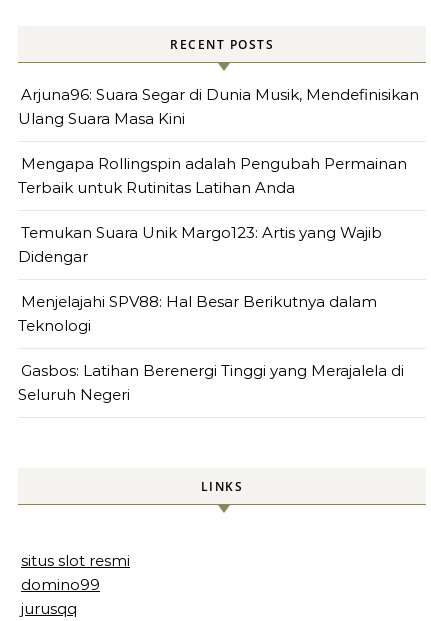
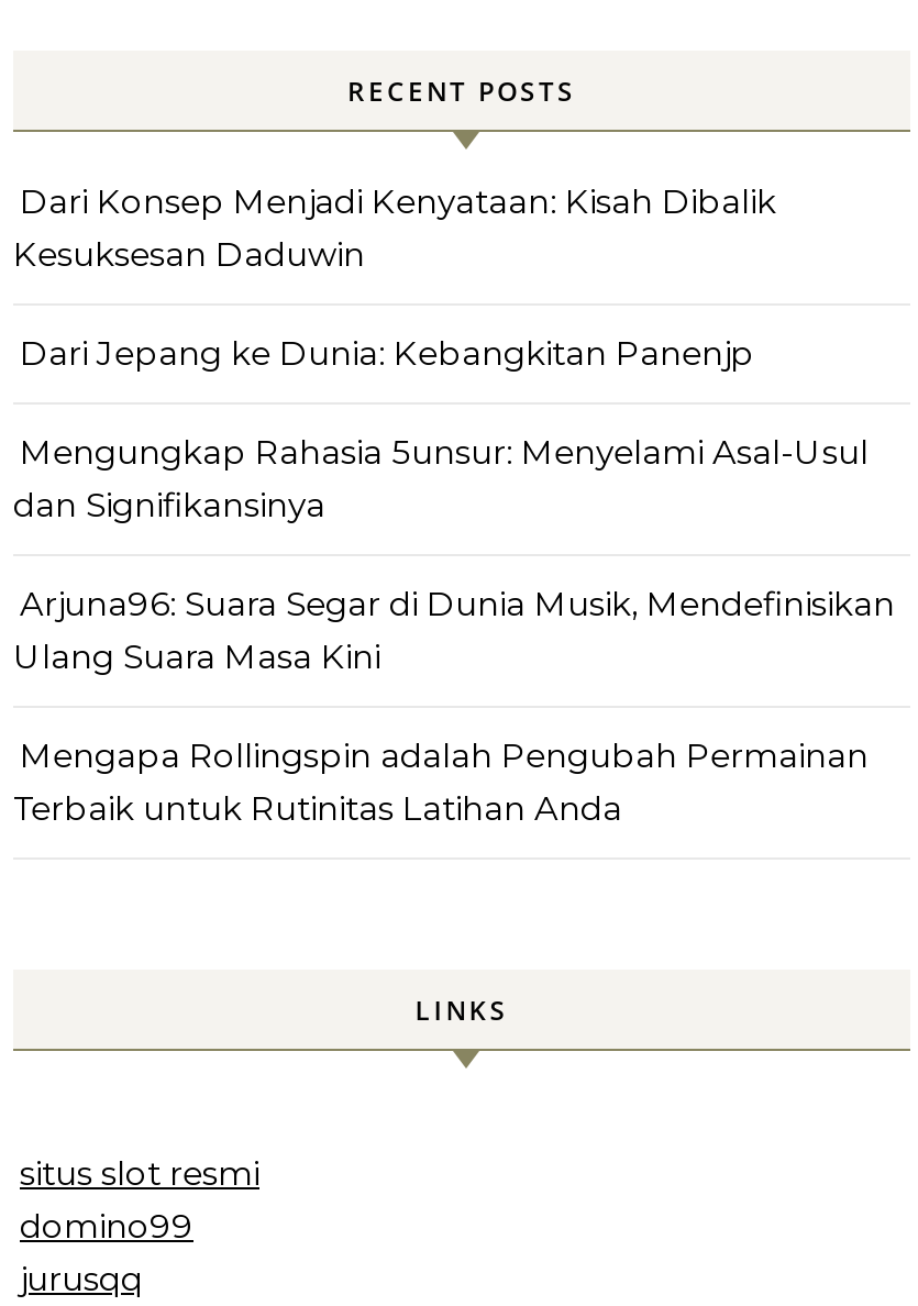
+ Dari Konsep Menjadi Kenyataan: Kisah Dibalik
+ Kesuksesan Daduwin
+ Dari Jepang ke Dunia: Kebangkitan Panenjp
+ Mengungkap Rahasia 5unsur: Menyelami Asal-Usul
+ dan Signifikansinya

moved down: Arjuna96: Suara Segar di Dunia Musik, Mendefinisikan | Ulang Suara Masa Kini | Mengapa Rollingspin adalah Pengubah Permainan | Terbaik untuk Rutinitas Latihan Anda

- Temukan Suara Unik Margo123: Artis yang Wajib
- Didengar
- Menjelajahi SPV88: Hal Besar Berikutnya dalam
- Teknologi
- Gasbos: Latihan Berenergi Tinggi yang Merajalela di
- Seluruh Negeri
